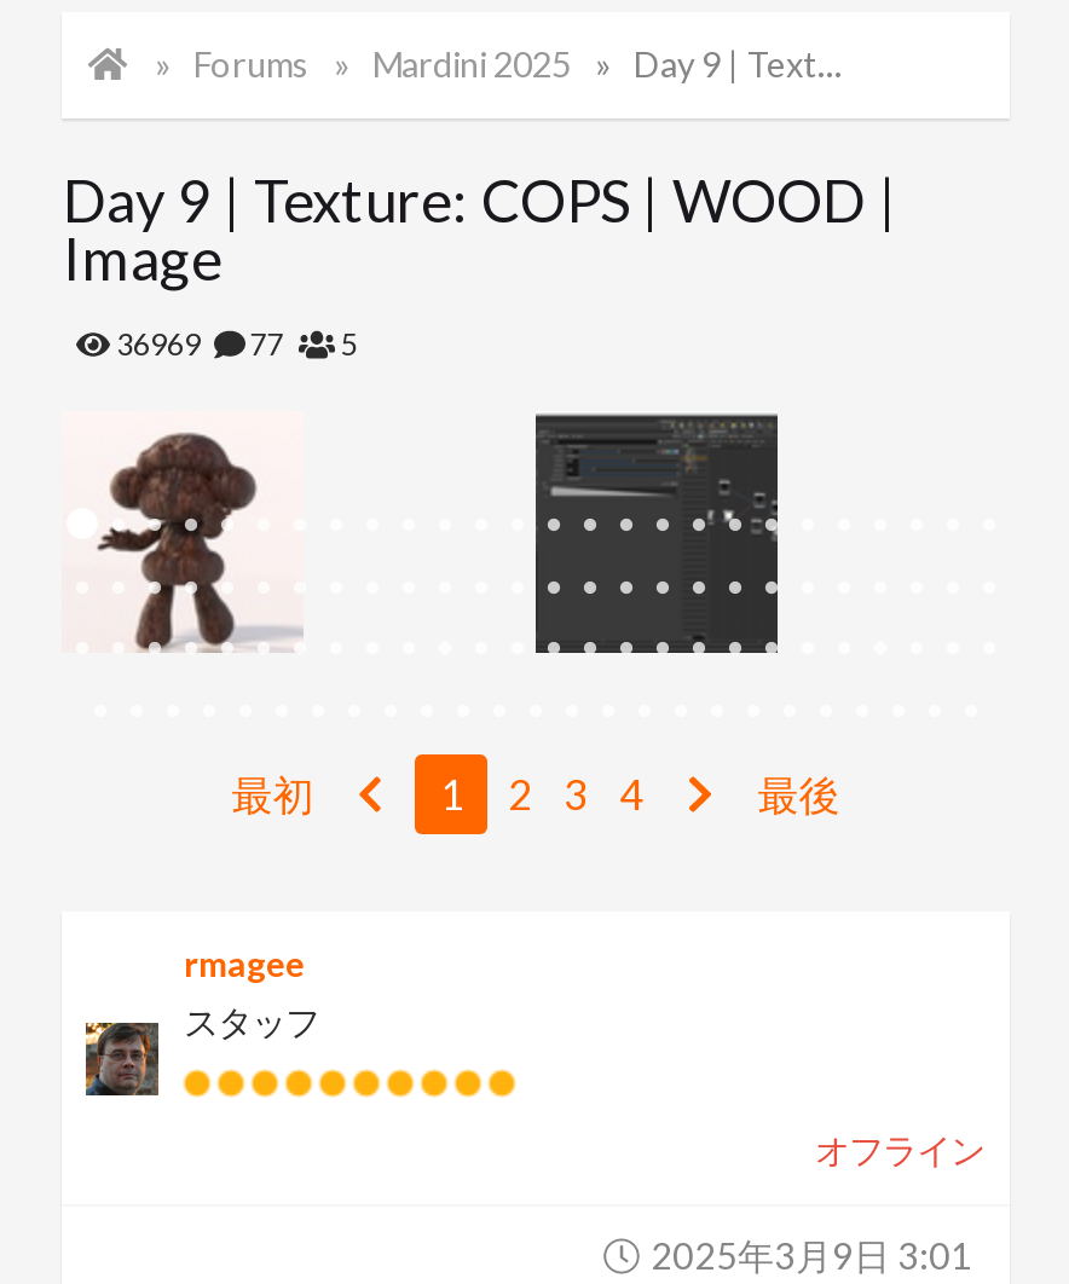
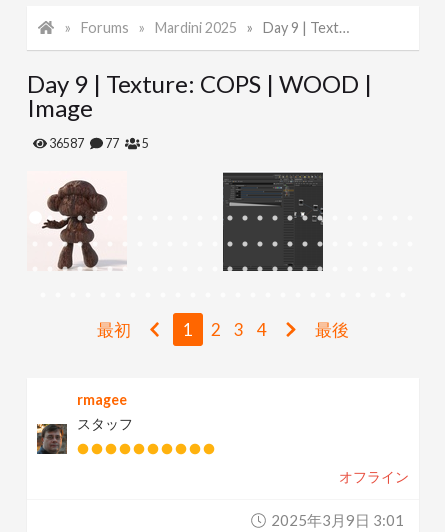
- 36969
+ 36587
